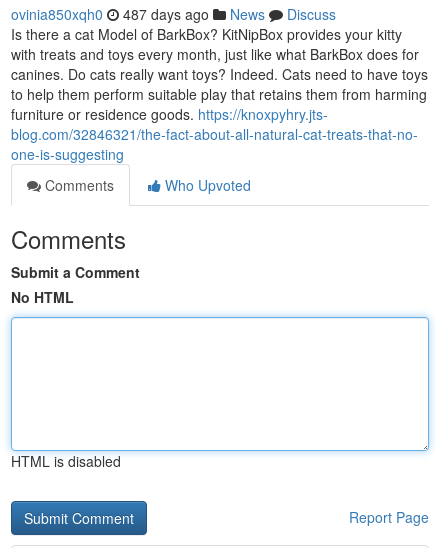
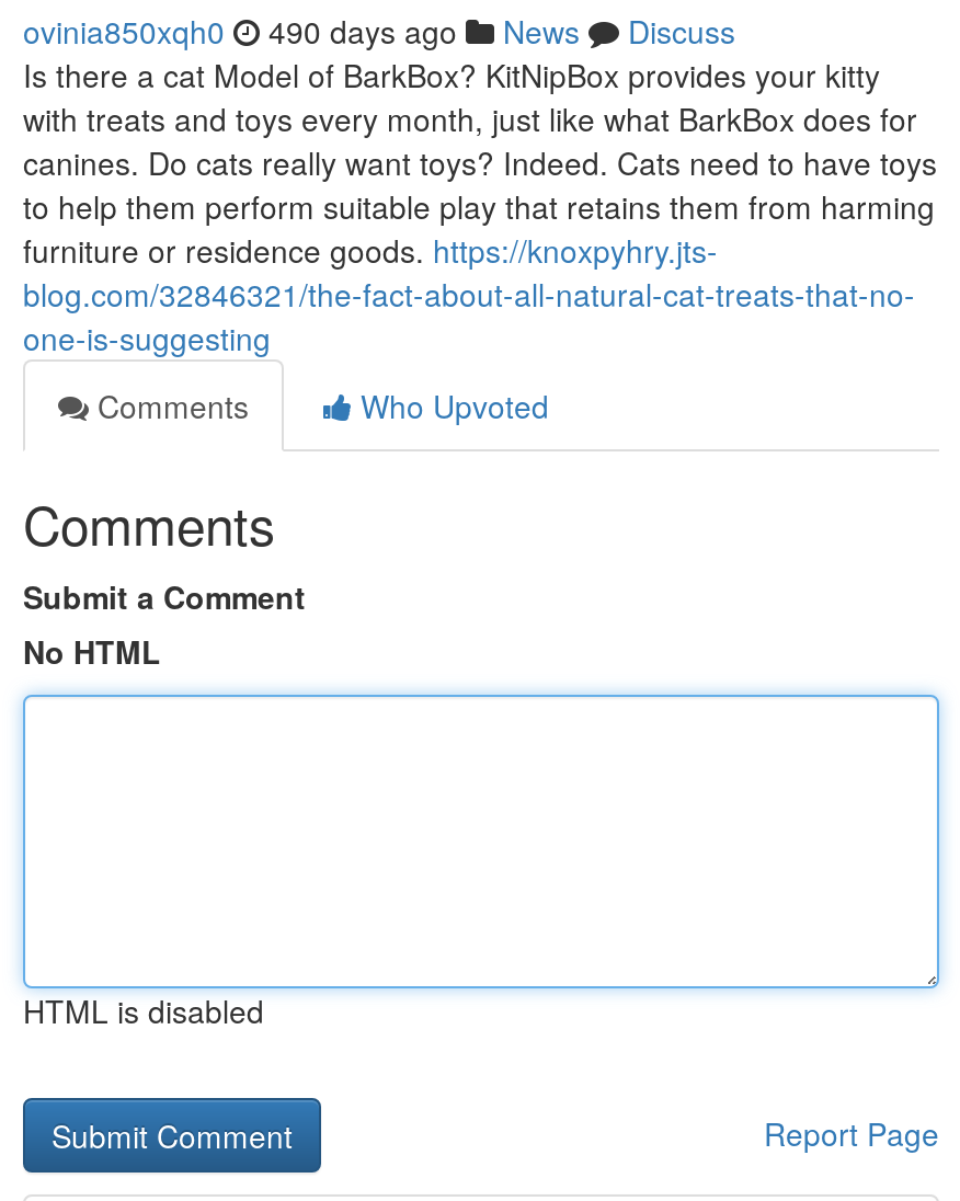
- ovinia850xqh0 487 days ago News Discuss
+ ovinia850xqh0 490 days ago News Discuss
